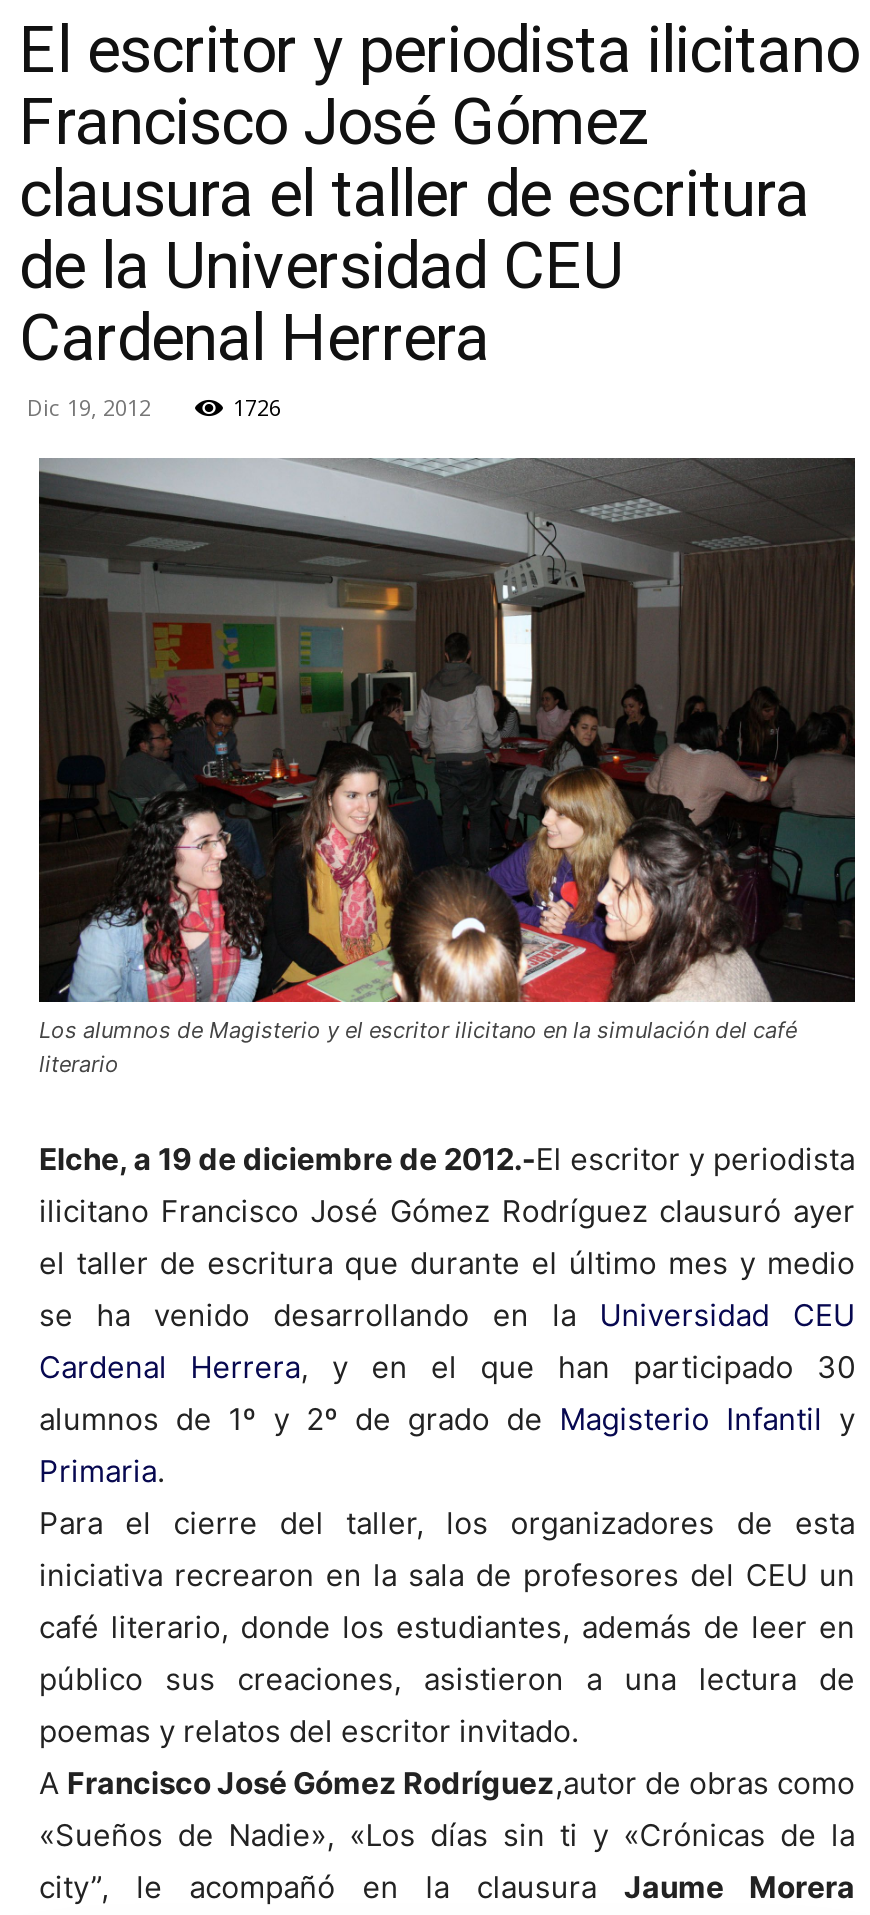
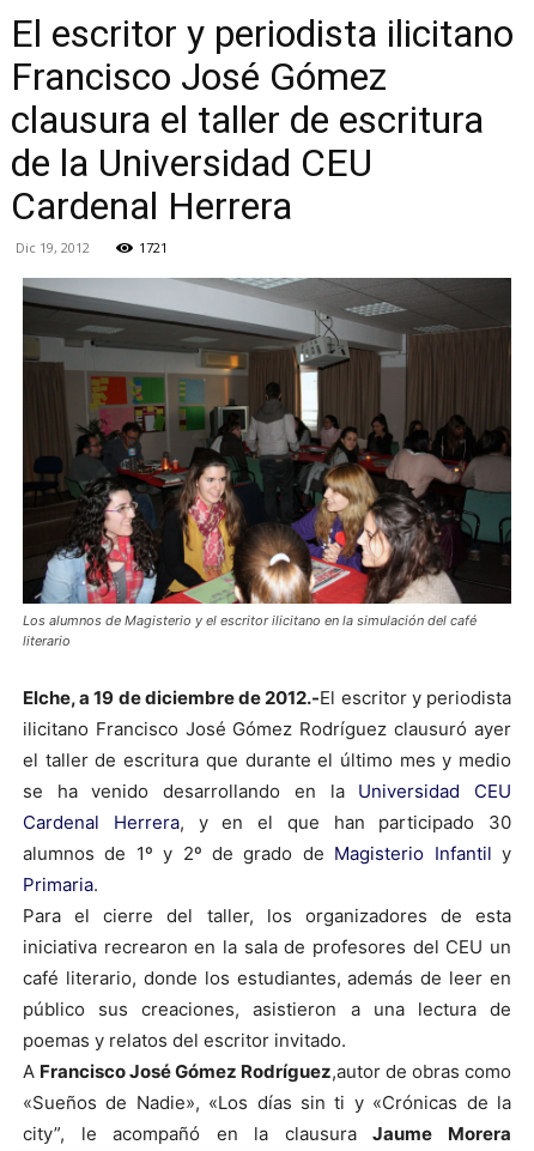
- 1726
+ 1721
